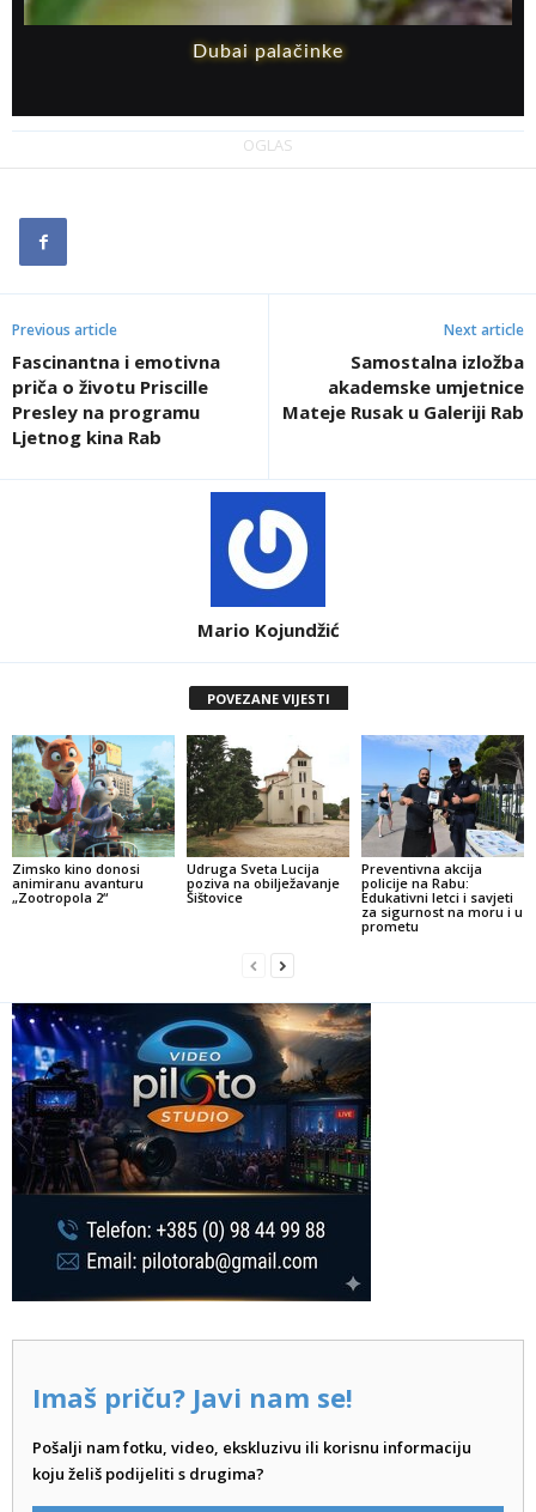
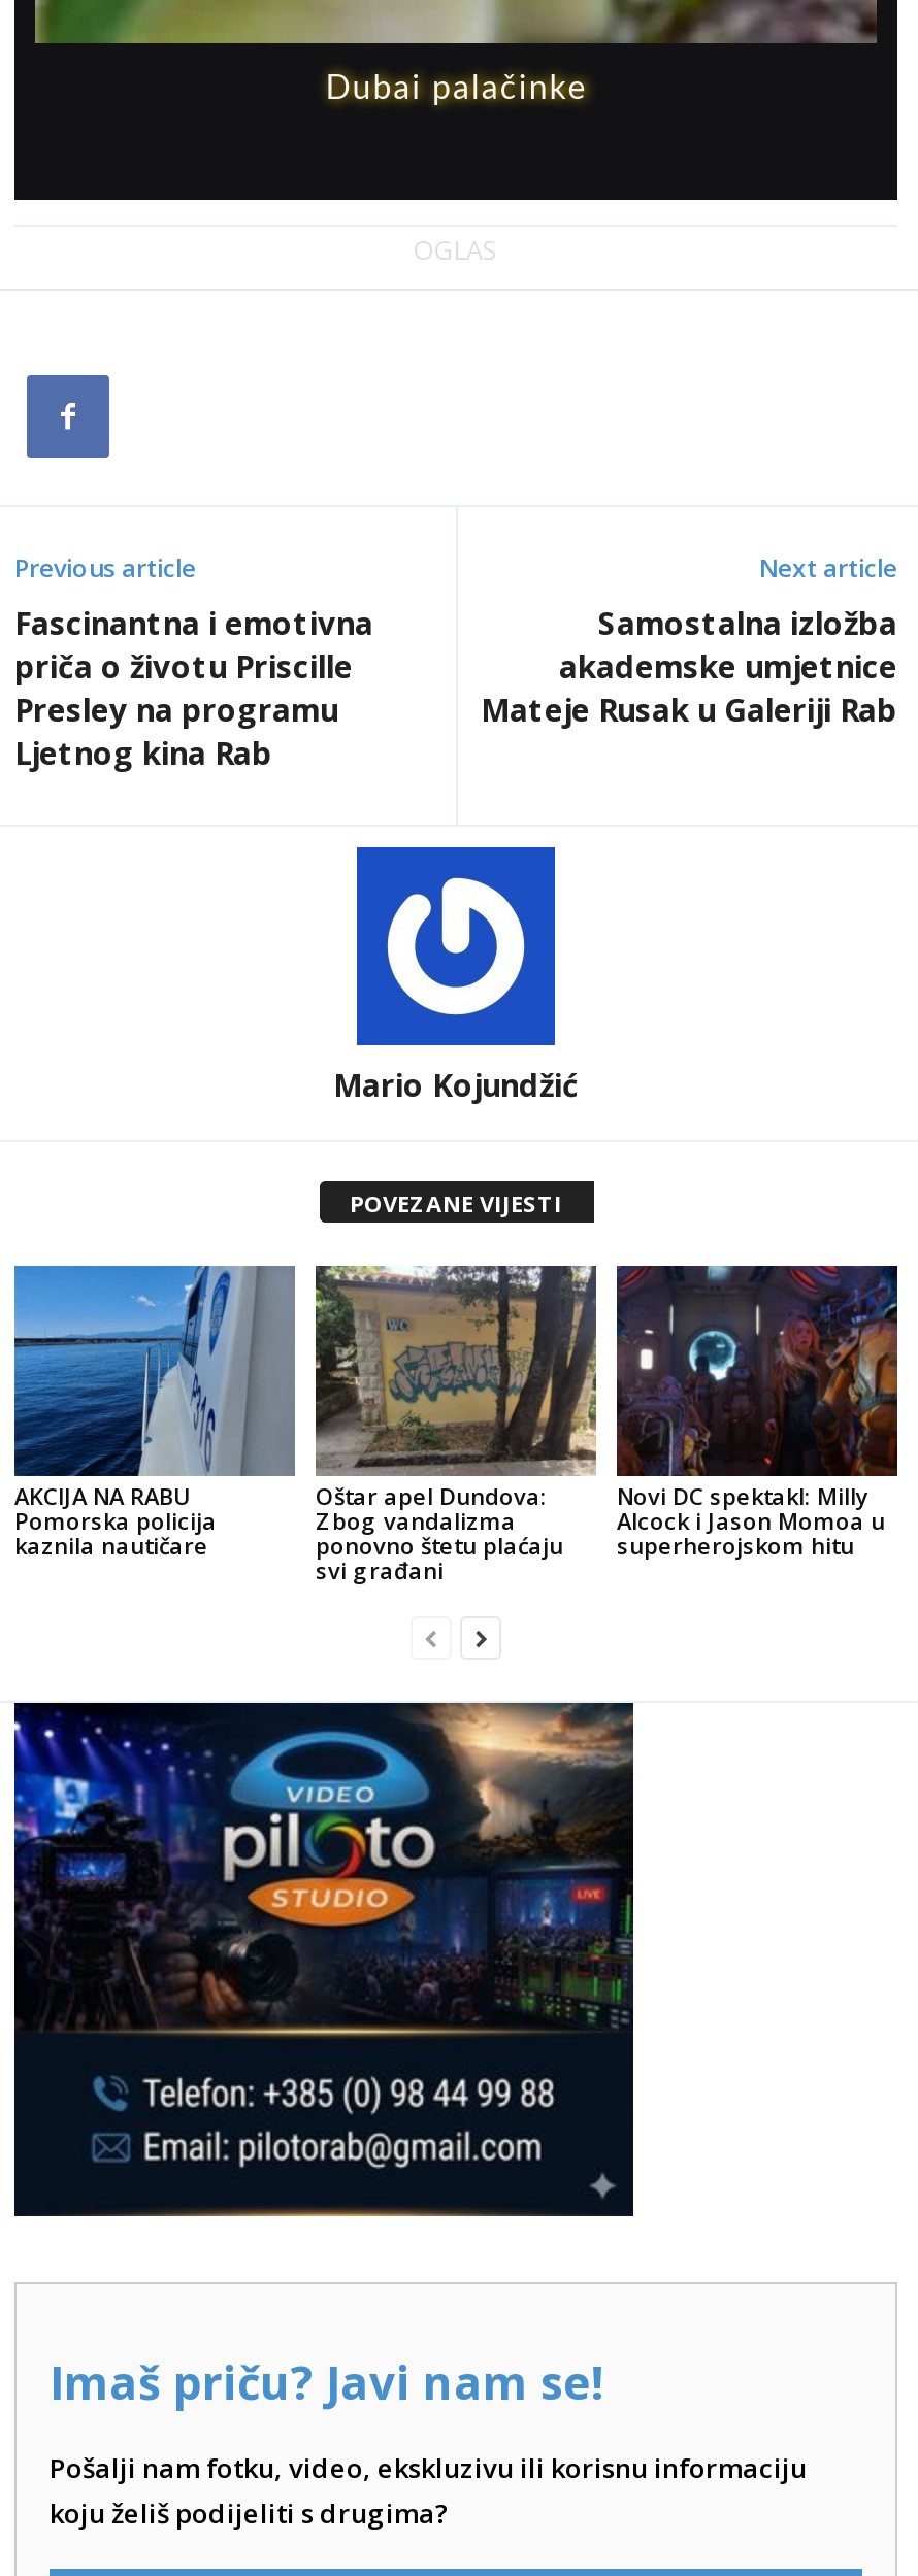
- [image]
- Zimsko kino donosi
- animiranu avanturu
- „Zootropola 2“
+ [image]
+ AKCIJA NA RABU
+ Pomorska policija
+ kaznila nautičare

- [image]
- Udruga Sveta Lucija
- poziva na obilježavanje
- Šištovice
+ [image]
+ Oštar apel Dundova:
+ Zbog vandalizma
+ ponovno štetu plaćaju
+ svi građani

- [image]
- Preventivna akcija
- policije na Rabu:
- Edukativni letci i savjeti
- za sigurnost na moru i u
- prometu
+ [image]
+ Novi DC spektakl: Milly
+ Alcock i Jason Momoa u
+ superherojskom hitu
